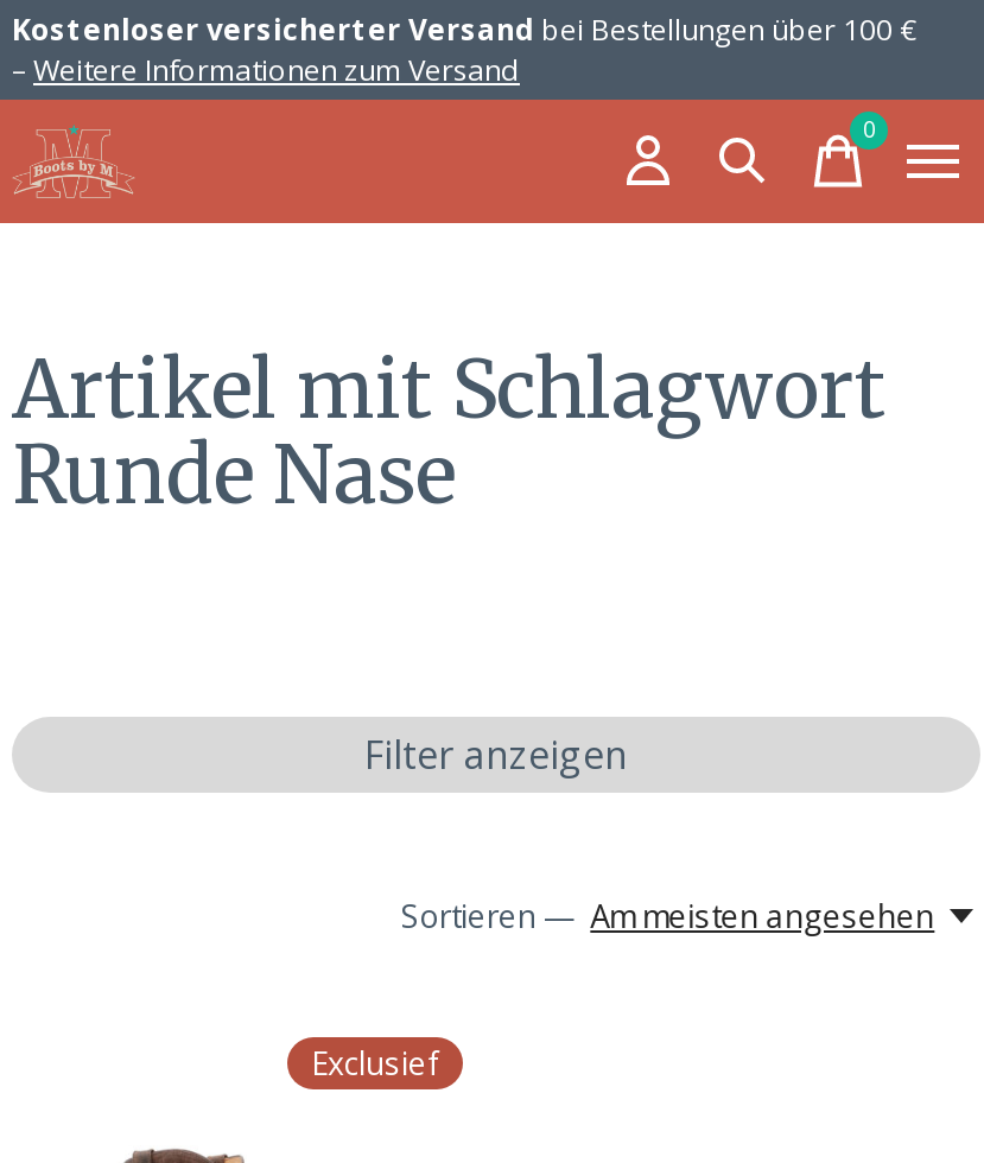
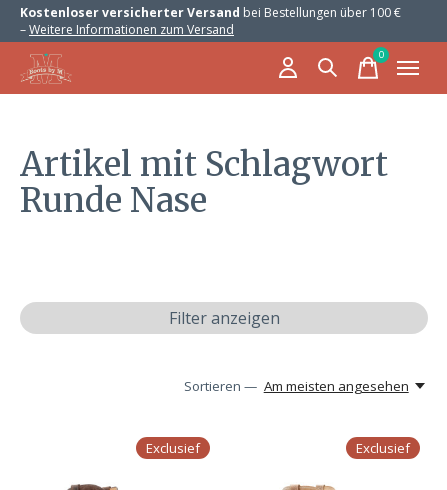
+ Exclusief
